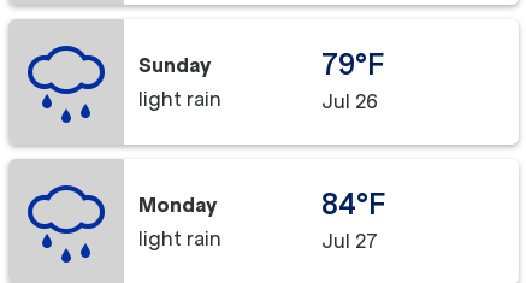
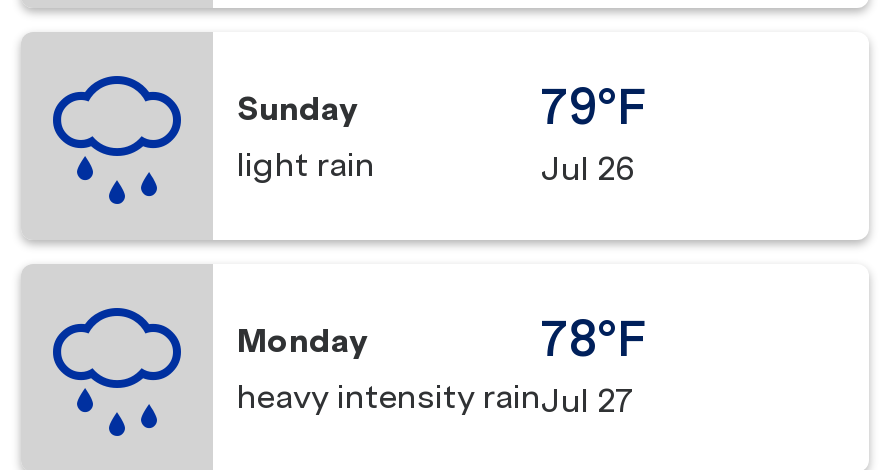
- 84°F
+ 78°F

- light rain
+ heavy intensity rain
